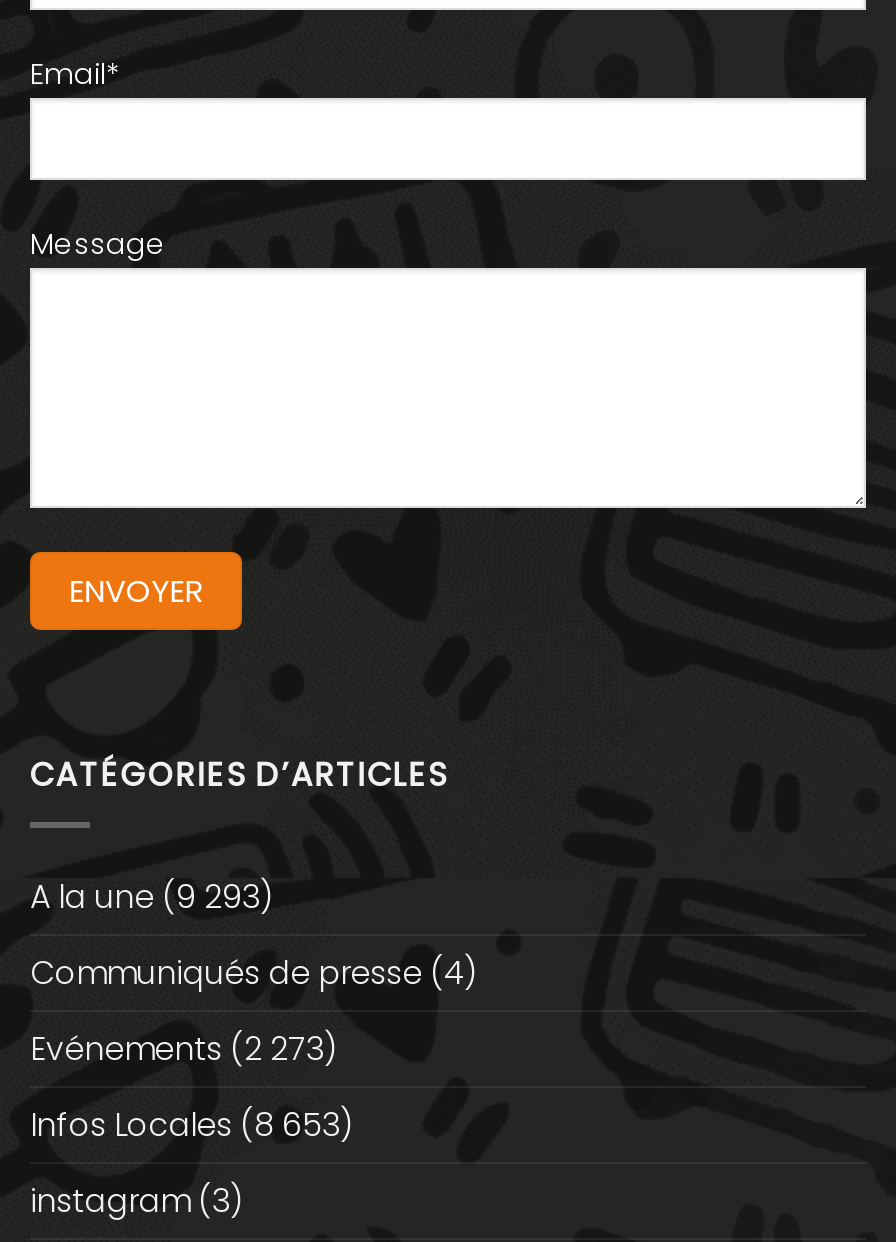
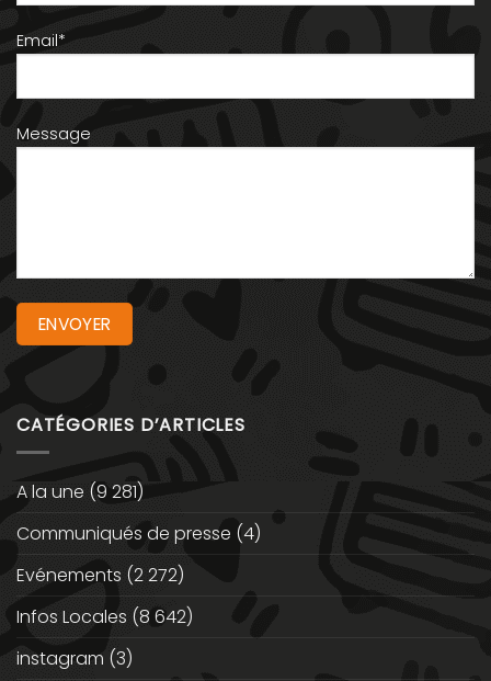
- A la une (9 293)
+ A la une (9 281)

- Evénements (2 273)
+ Evénements (2 272)

- Infos Locales (8 653)
+ Infos Locales (8 642)
